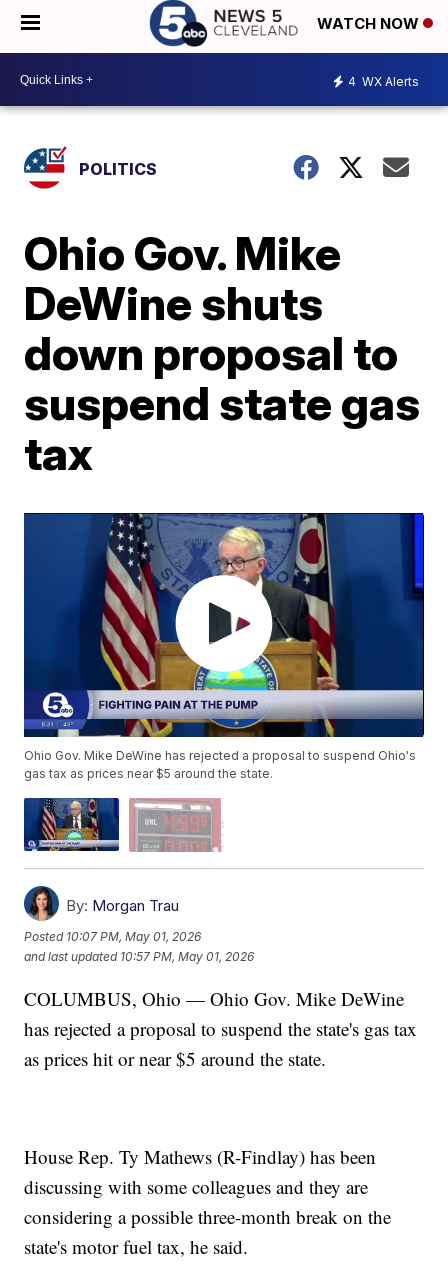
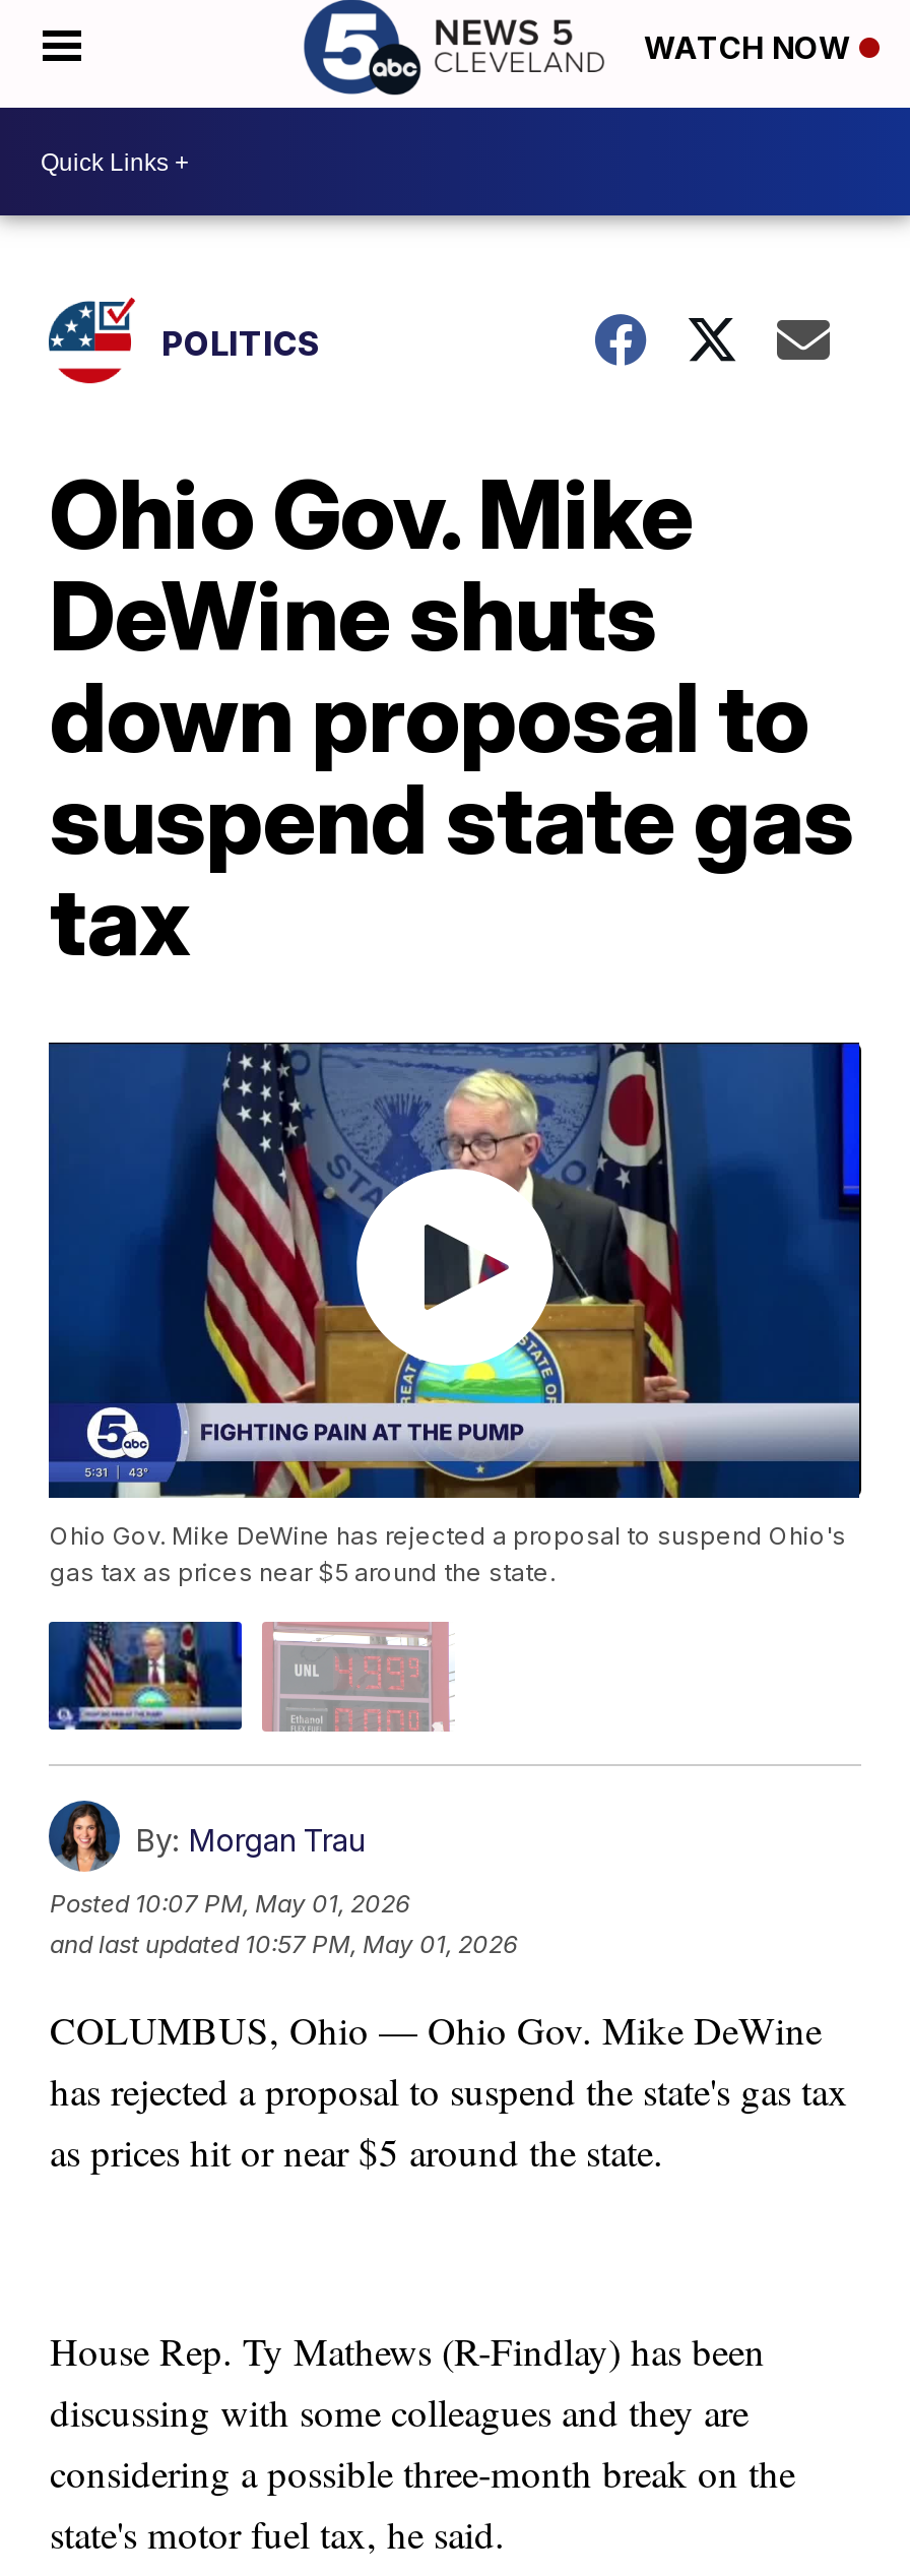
- 4 WX Alerts
